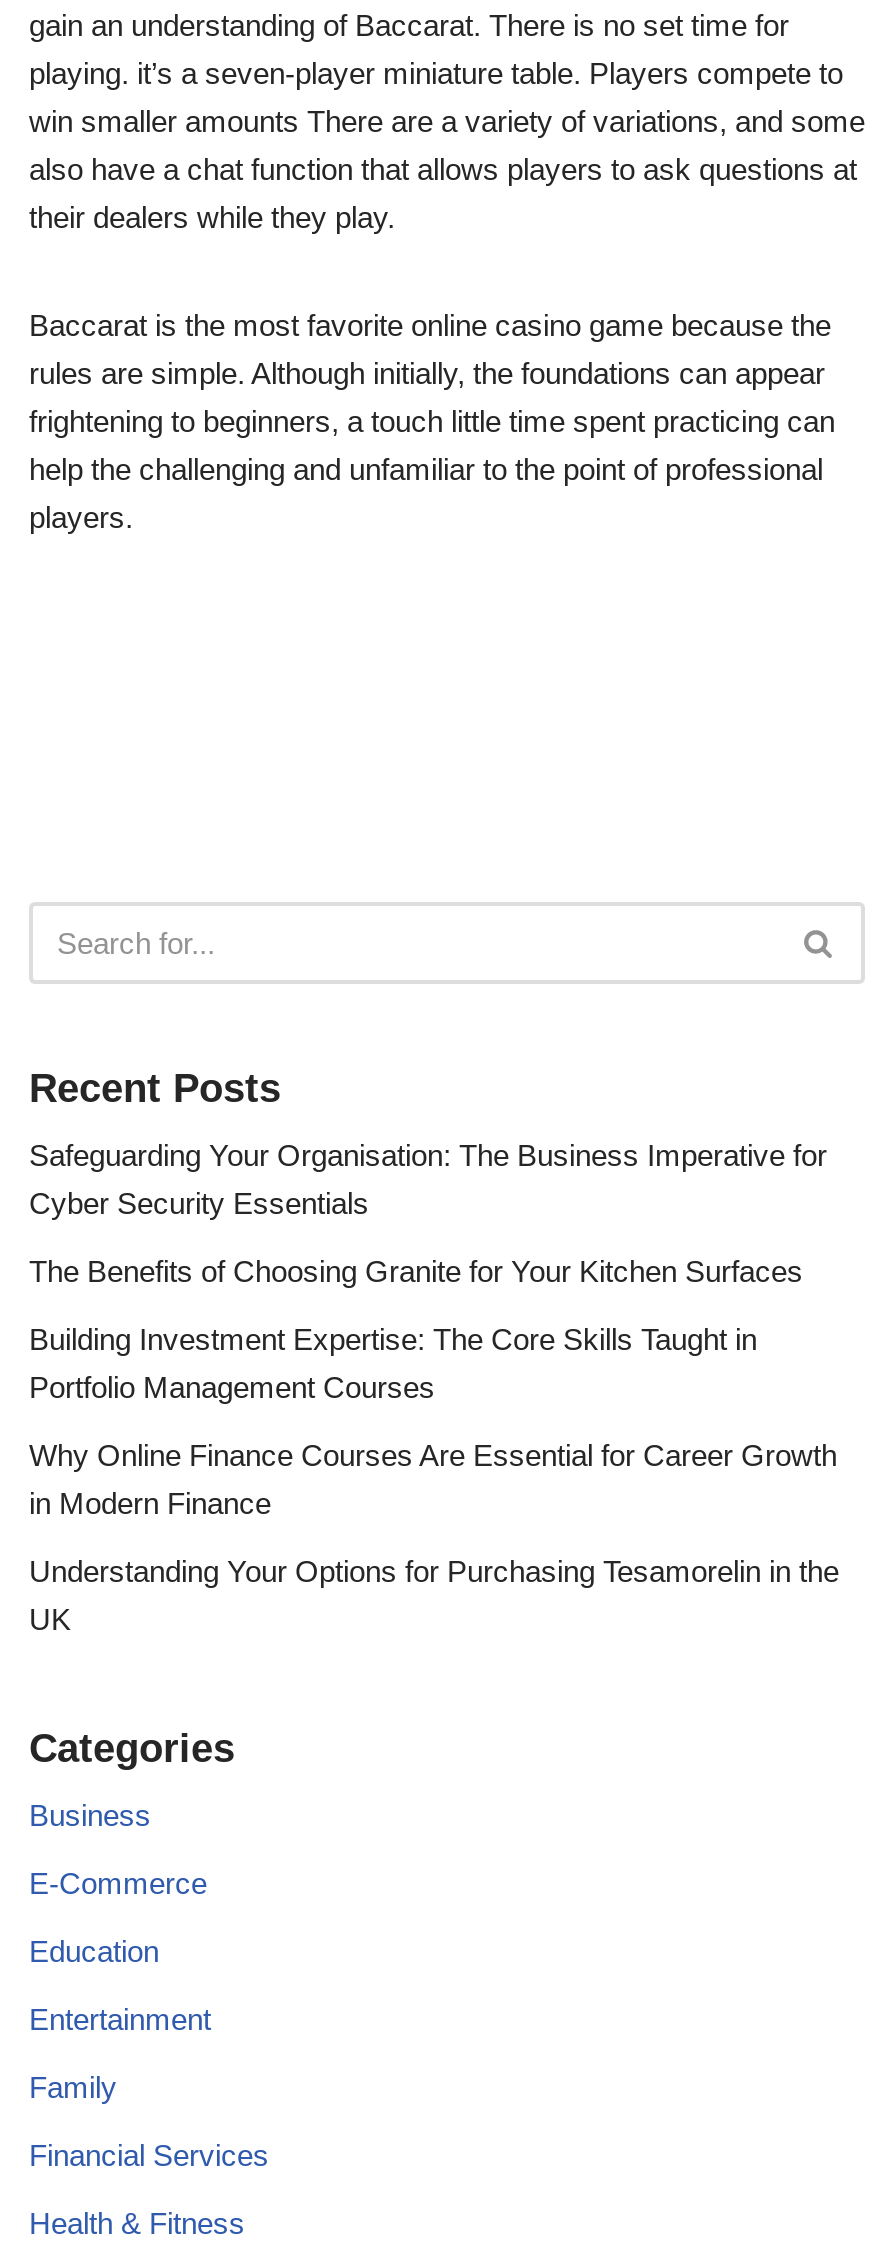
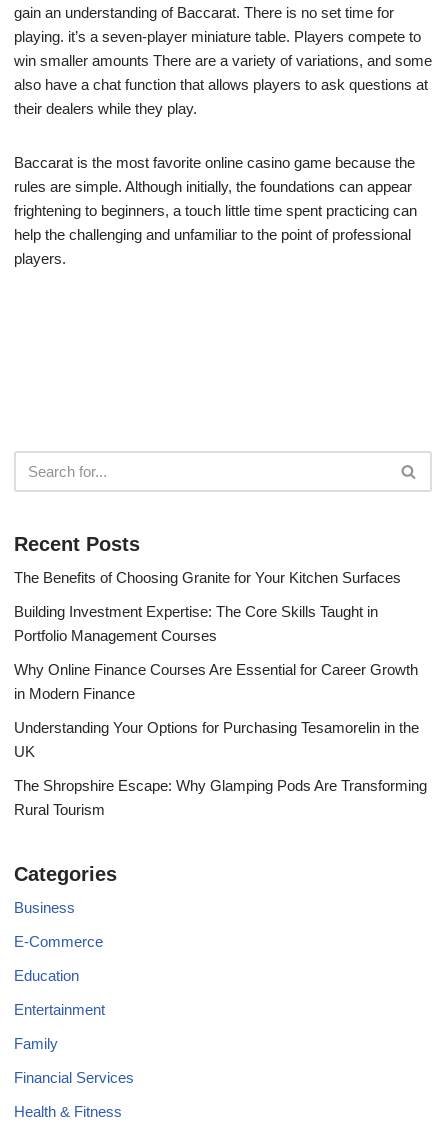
- Safeguarding Your Organisation: The Business Imperative for
- Cyber Security Essentials

moved up: The Benefits of Choosing Granite for Your Kitchen Surfaces | Building Investment Expertise: The Core Skills Taught in | Portfolio Management Courses | Why Online Finance Courses Are Essential for Career Growth | in Modern Finance | Understanding Your Options for Purchasing Tesamorelin in the | UK

+ The Shropshire Escape: Why Glamping Pods Are Transforming
+ Rural Tourism
